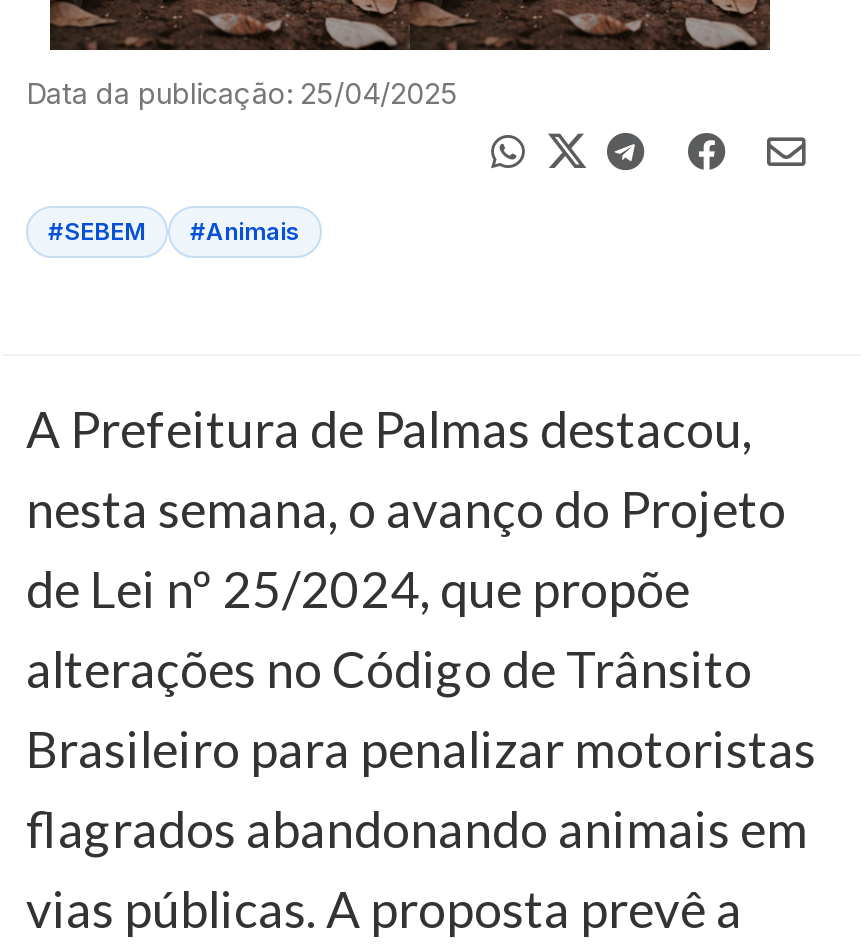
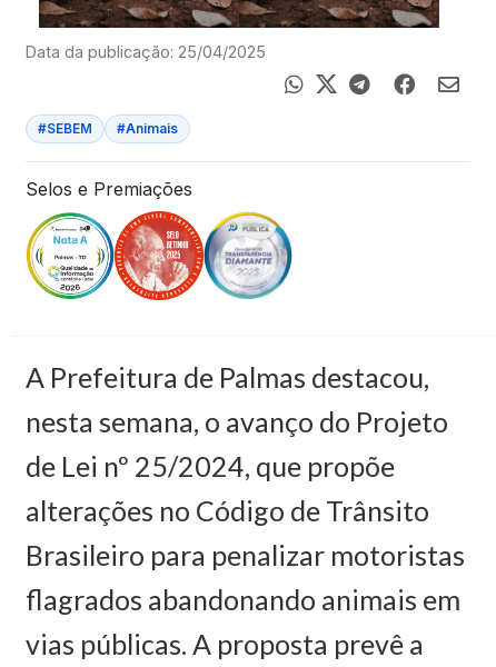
+ Selos e Premiações

+ [image]
